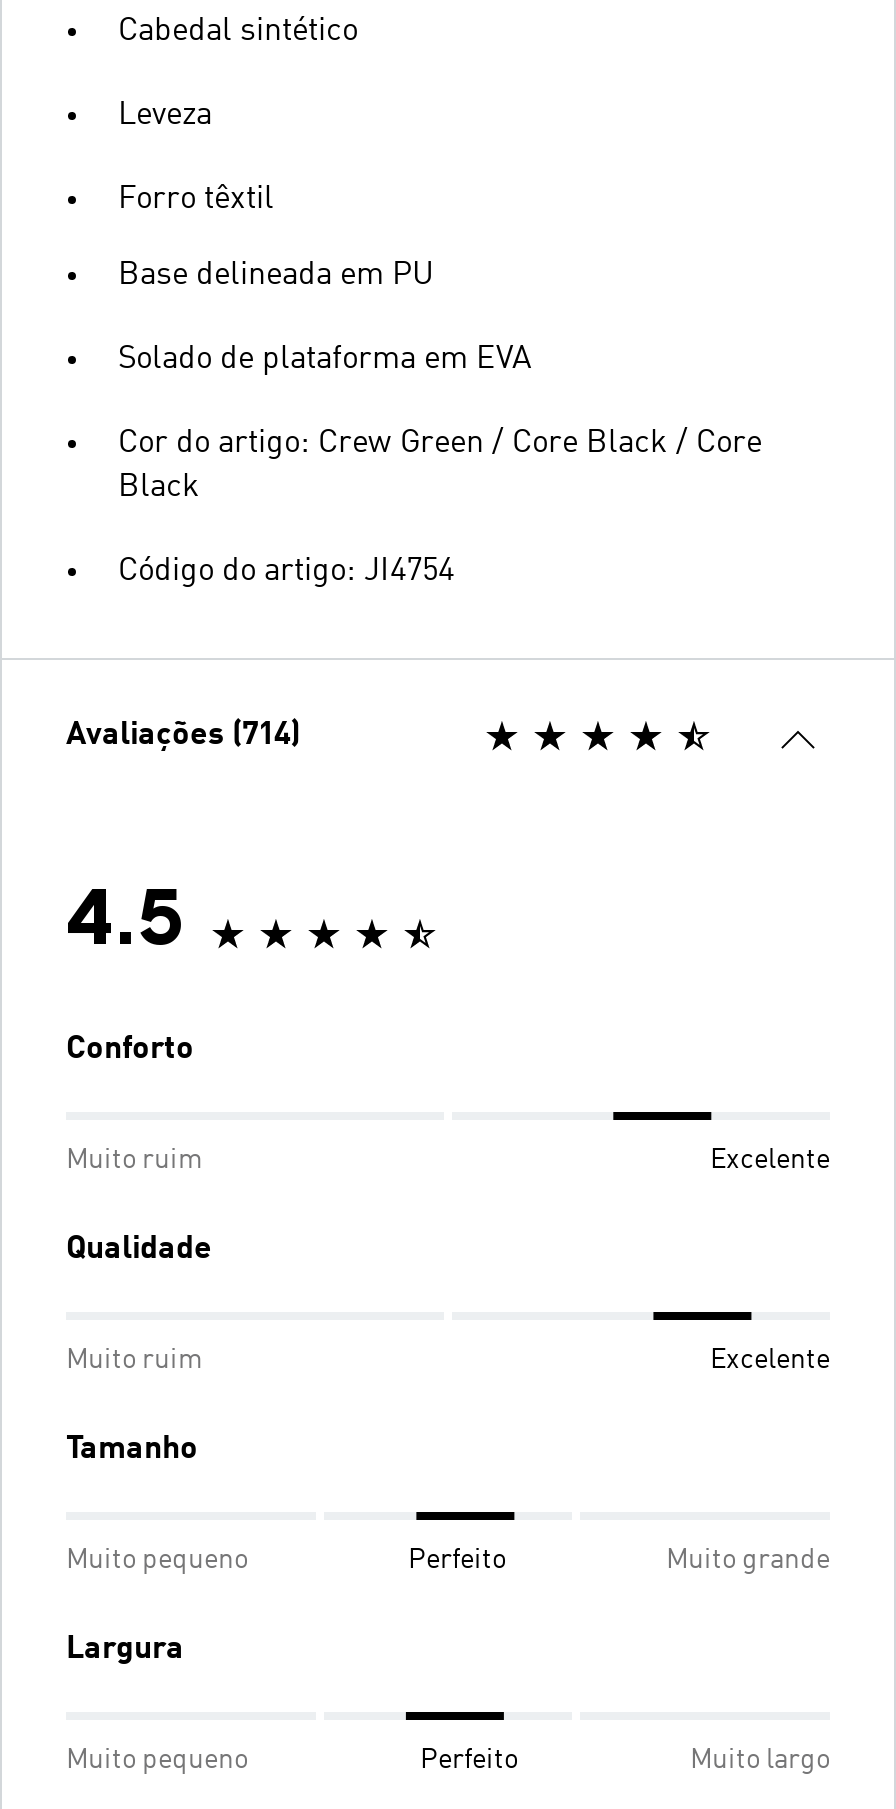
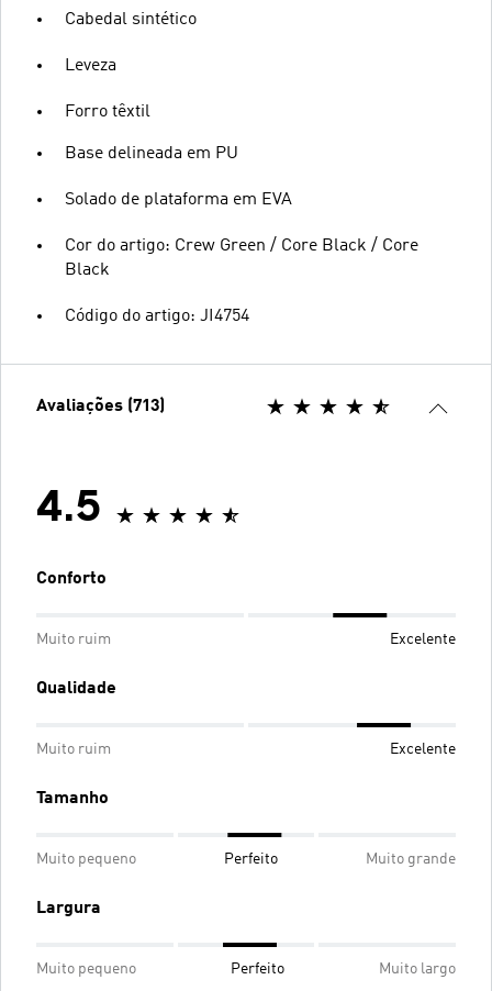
- Avaliações (714)
+ Avaliações (713)
